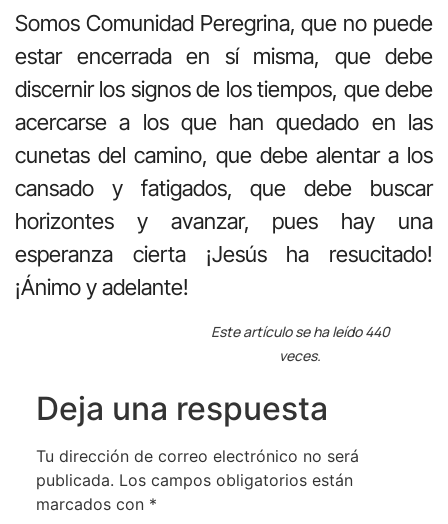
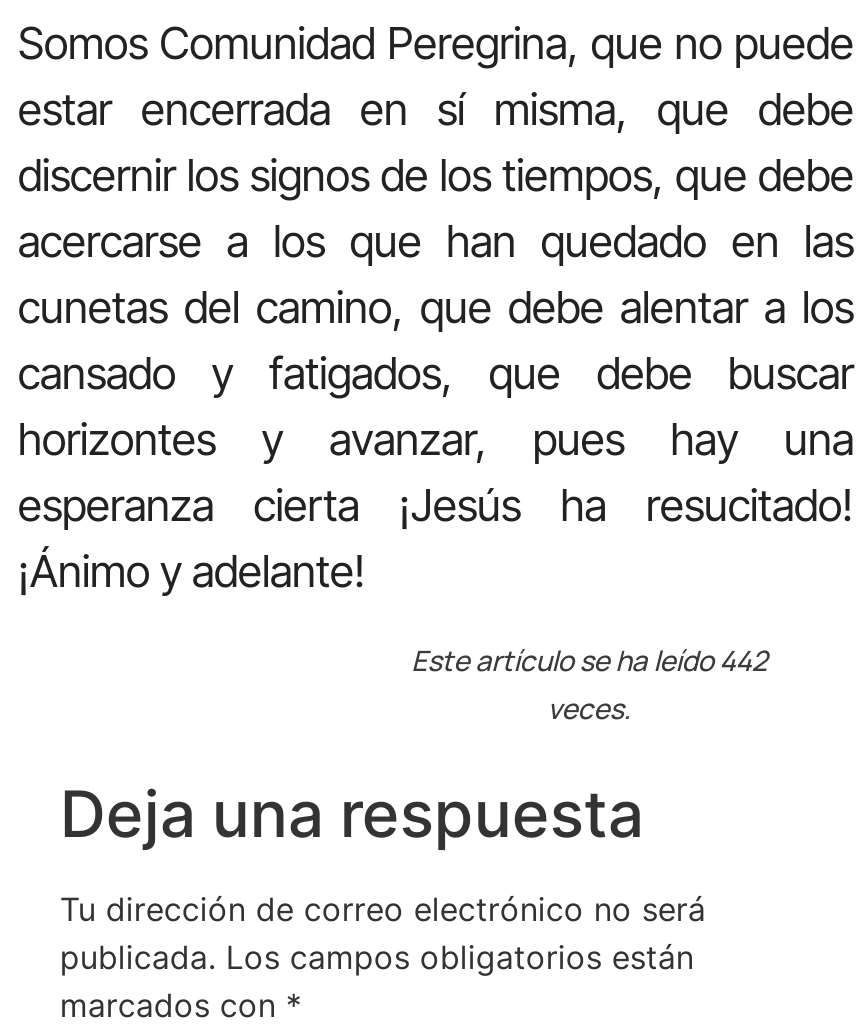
- Este artículo se ha leído 440
+ Este artículo se ha leído 442
